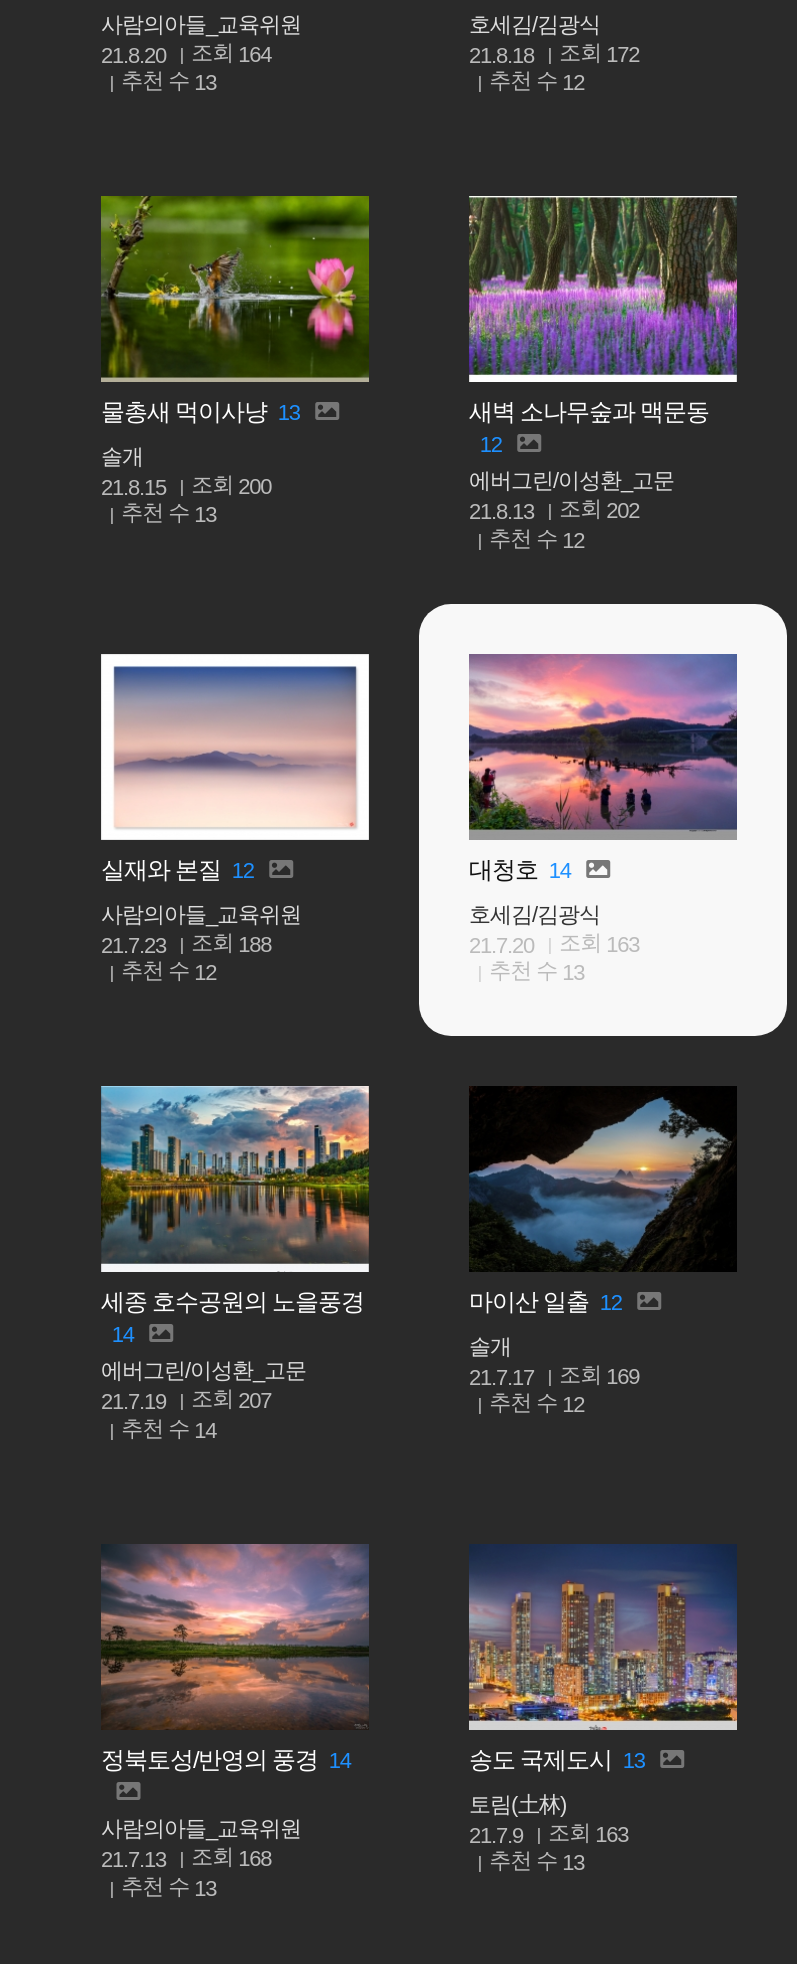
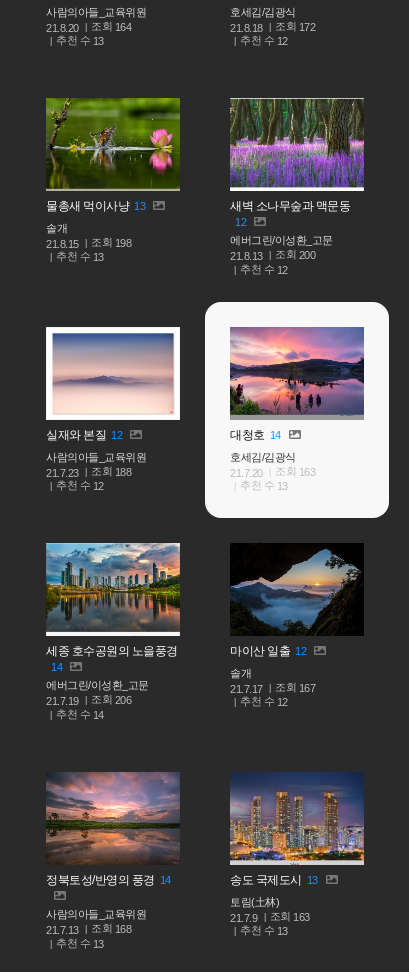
- 21.8.15 조회 200
+ 21.8.15 조회 198

- 21.8.13 조회 202
+ 21.8.13 조회 200

- 21.7.17 조회 169
+ 21.7.17 조회 167

- 21.7.19 조회 207
+ 21.7.19 조회 206
